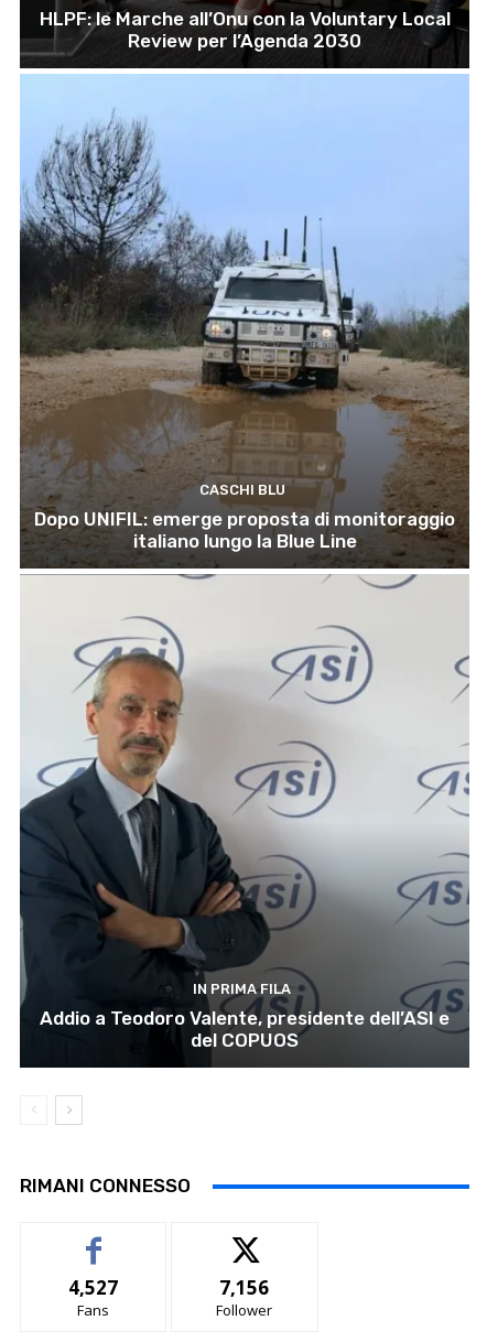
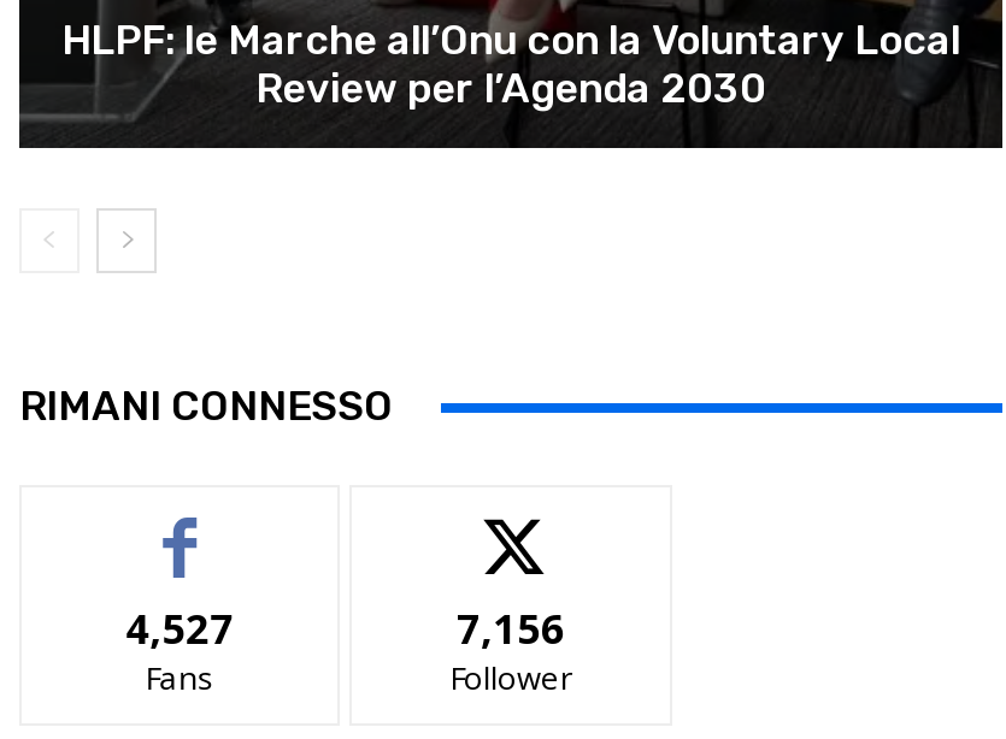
- [image]
- CASCHI BLU
- Dopo UNIFIL: emerge proposta di monitoraggio
- italiano lungo la Blue Line

- [image]
- IN PRIMA FILA
- Addio a Teodoro Valente, presidente dell’ASI e
- del COPUOS
